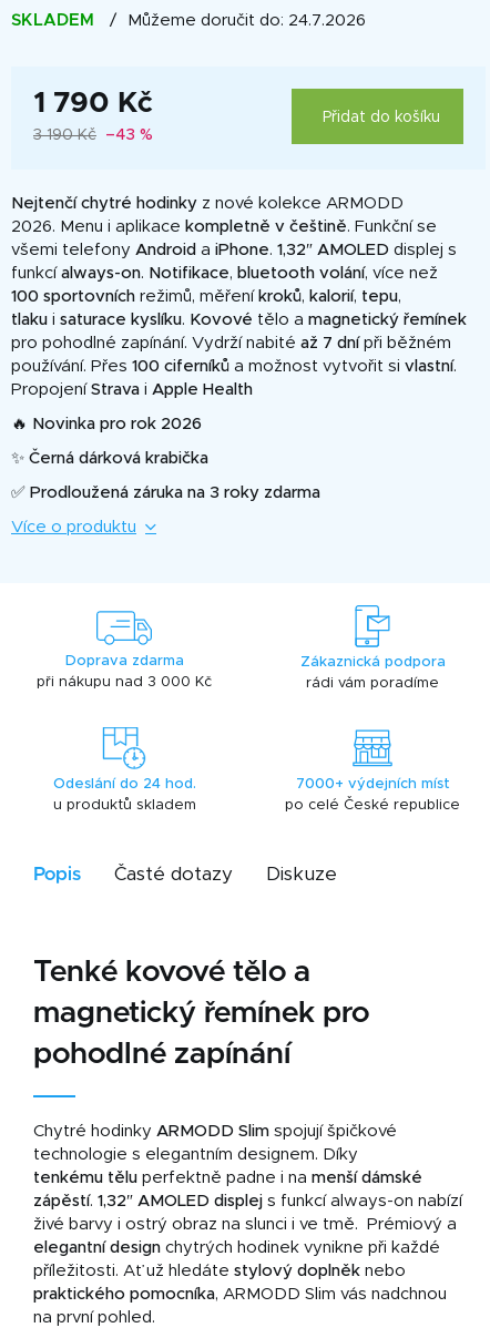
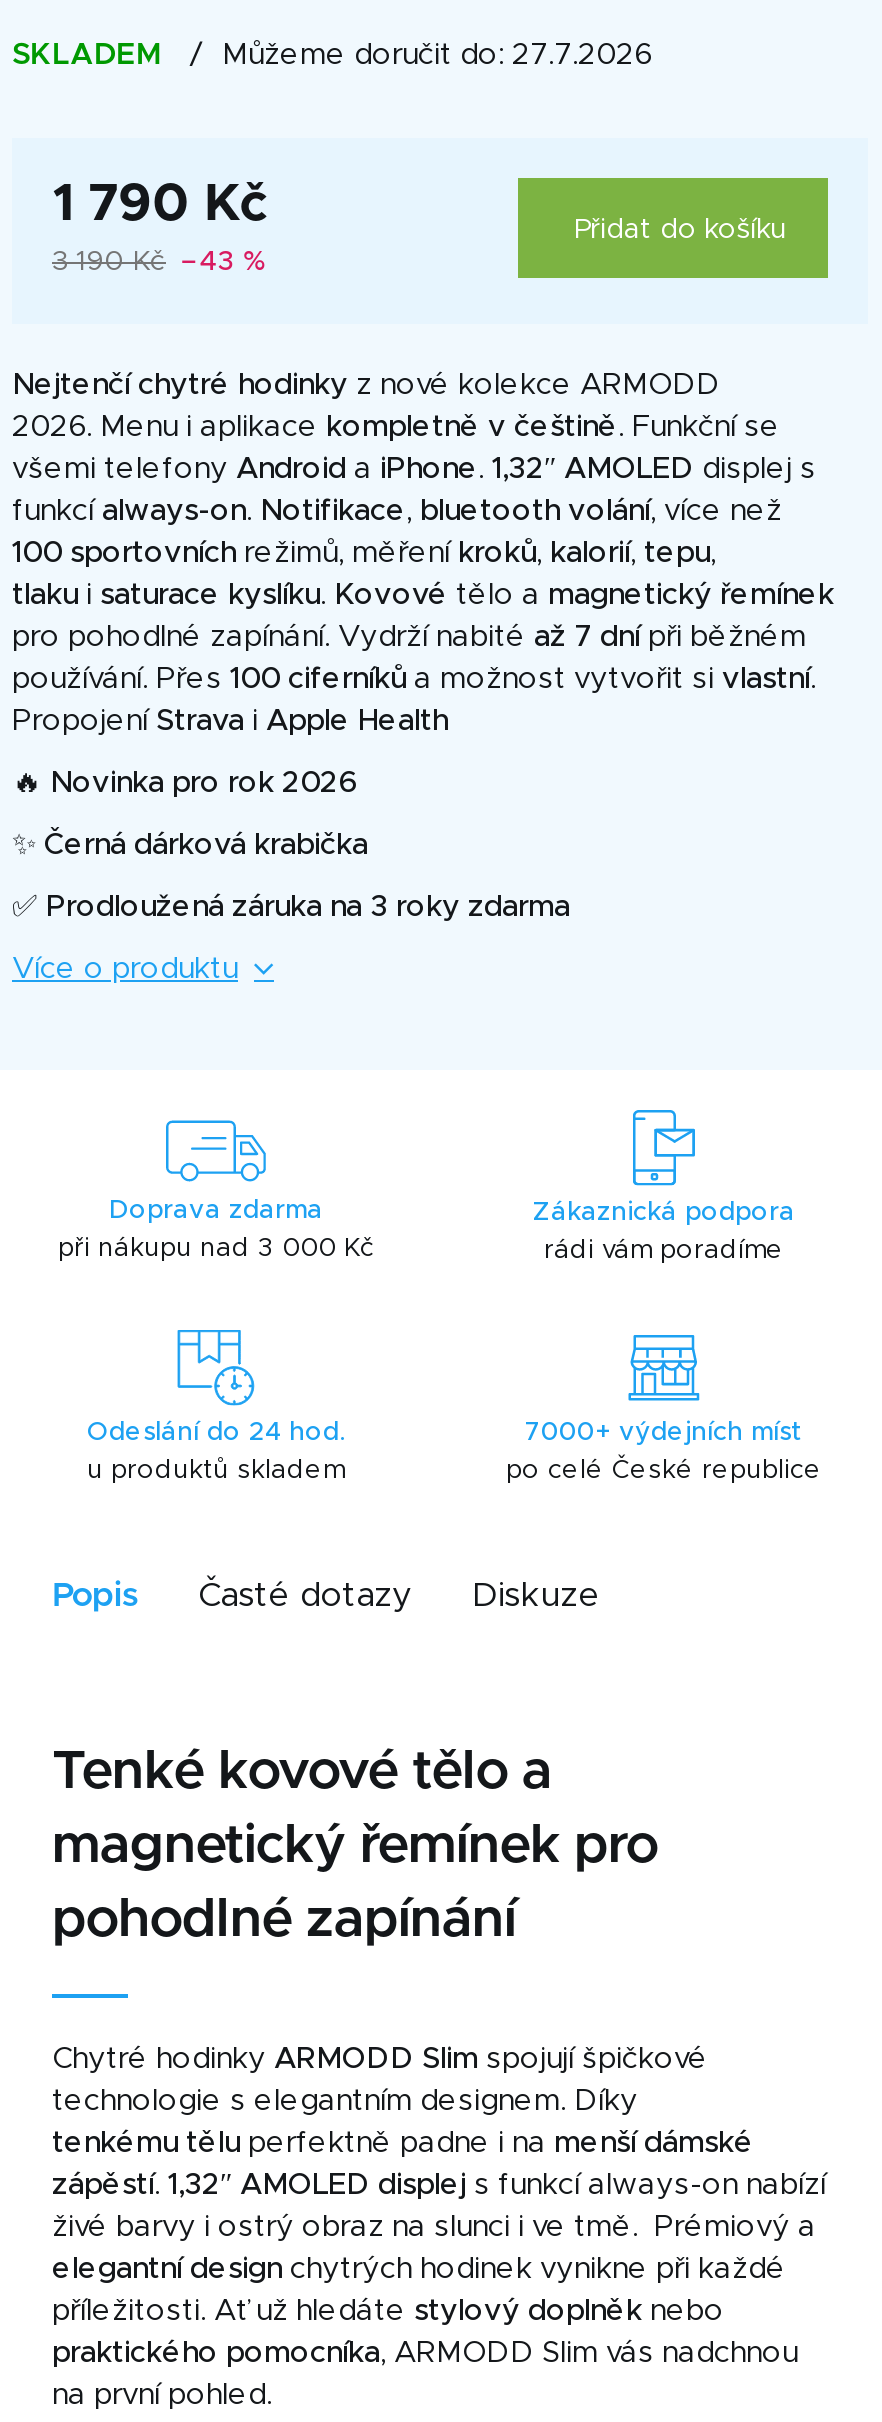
- Můžeme doručit do: 24.7.2026
+ Můžeme doručit do: 27.7.2026
